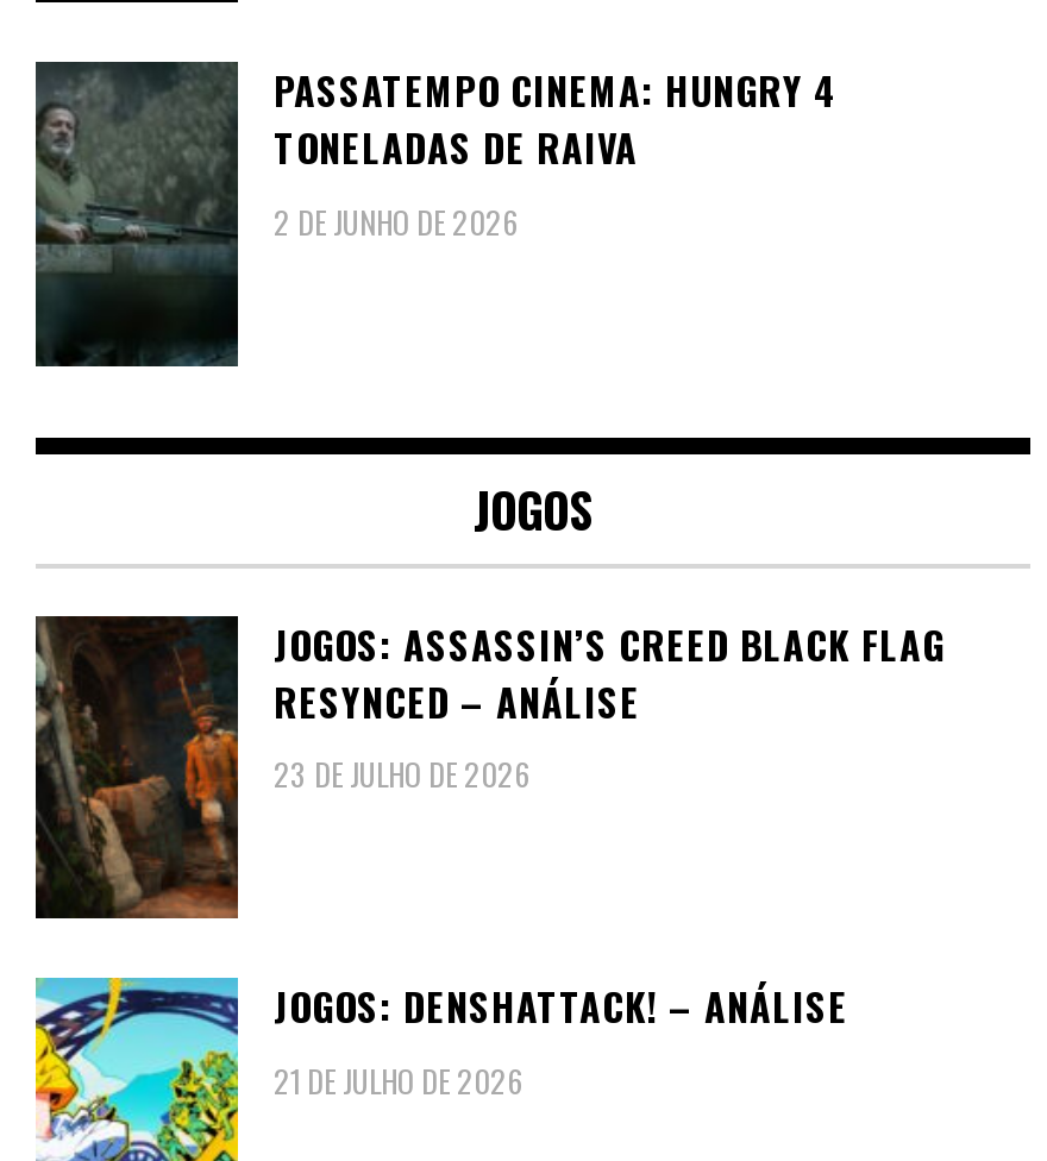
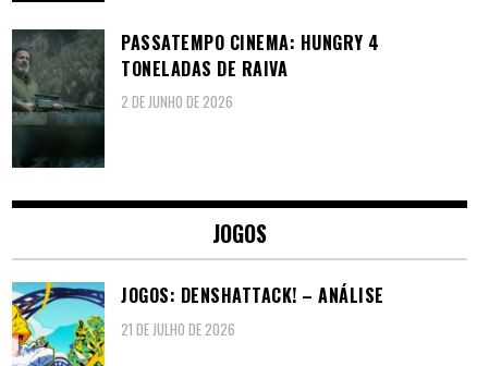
- [image]
- JOGOS: ASSASSIN’S CREED BLACK FLAG
- RESYNCED – ANÁLISE
- 23 DE JULHO DE 2026
